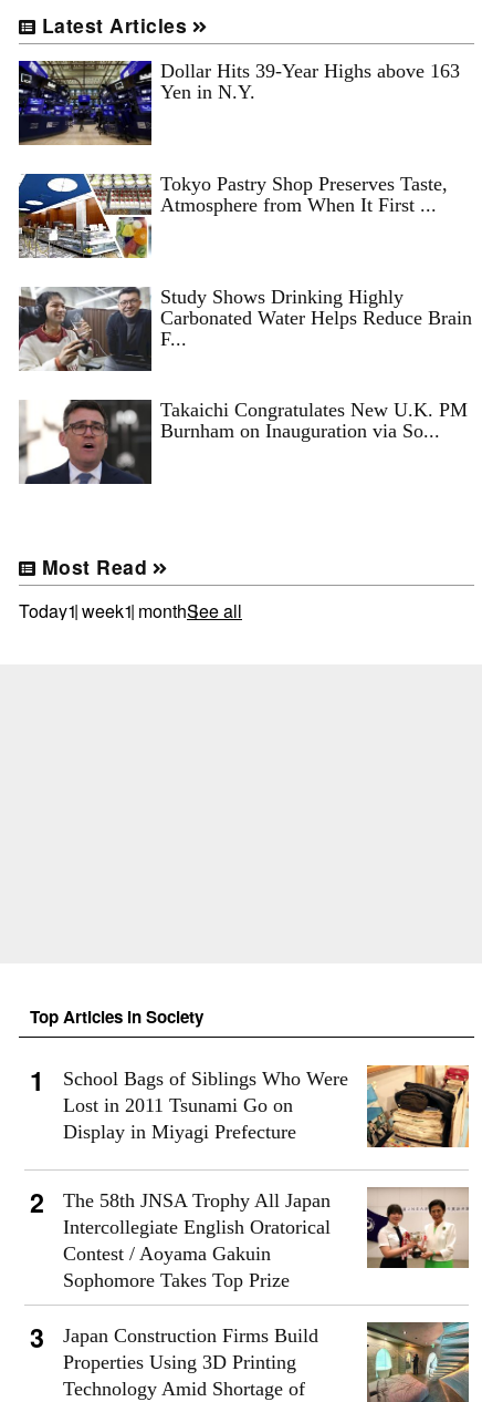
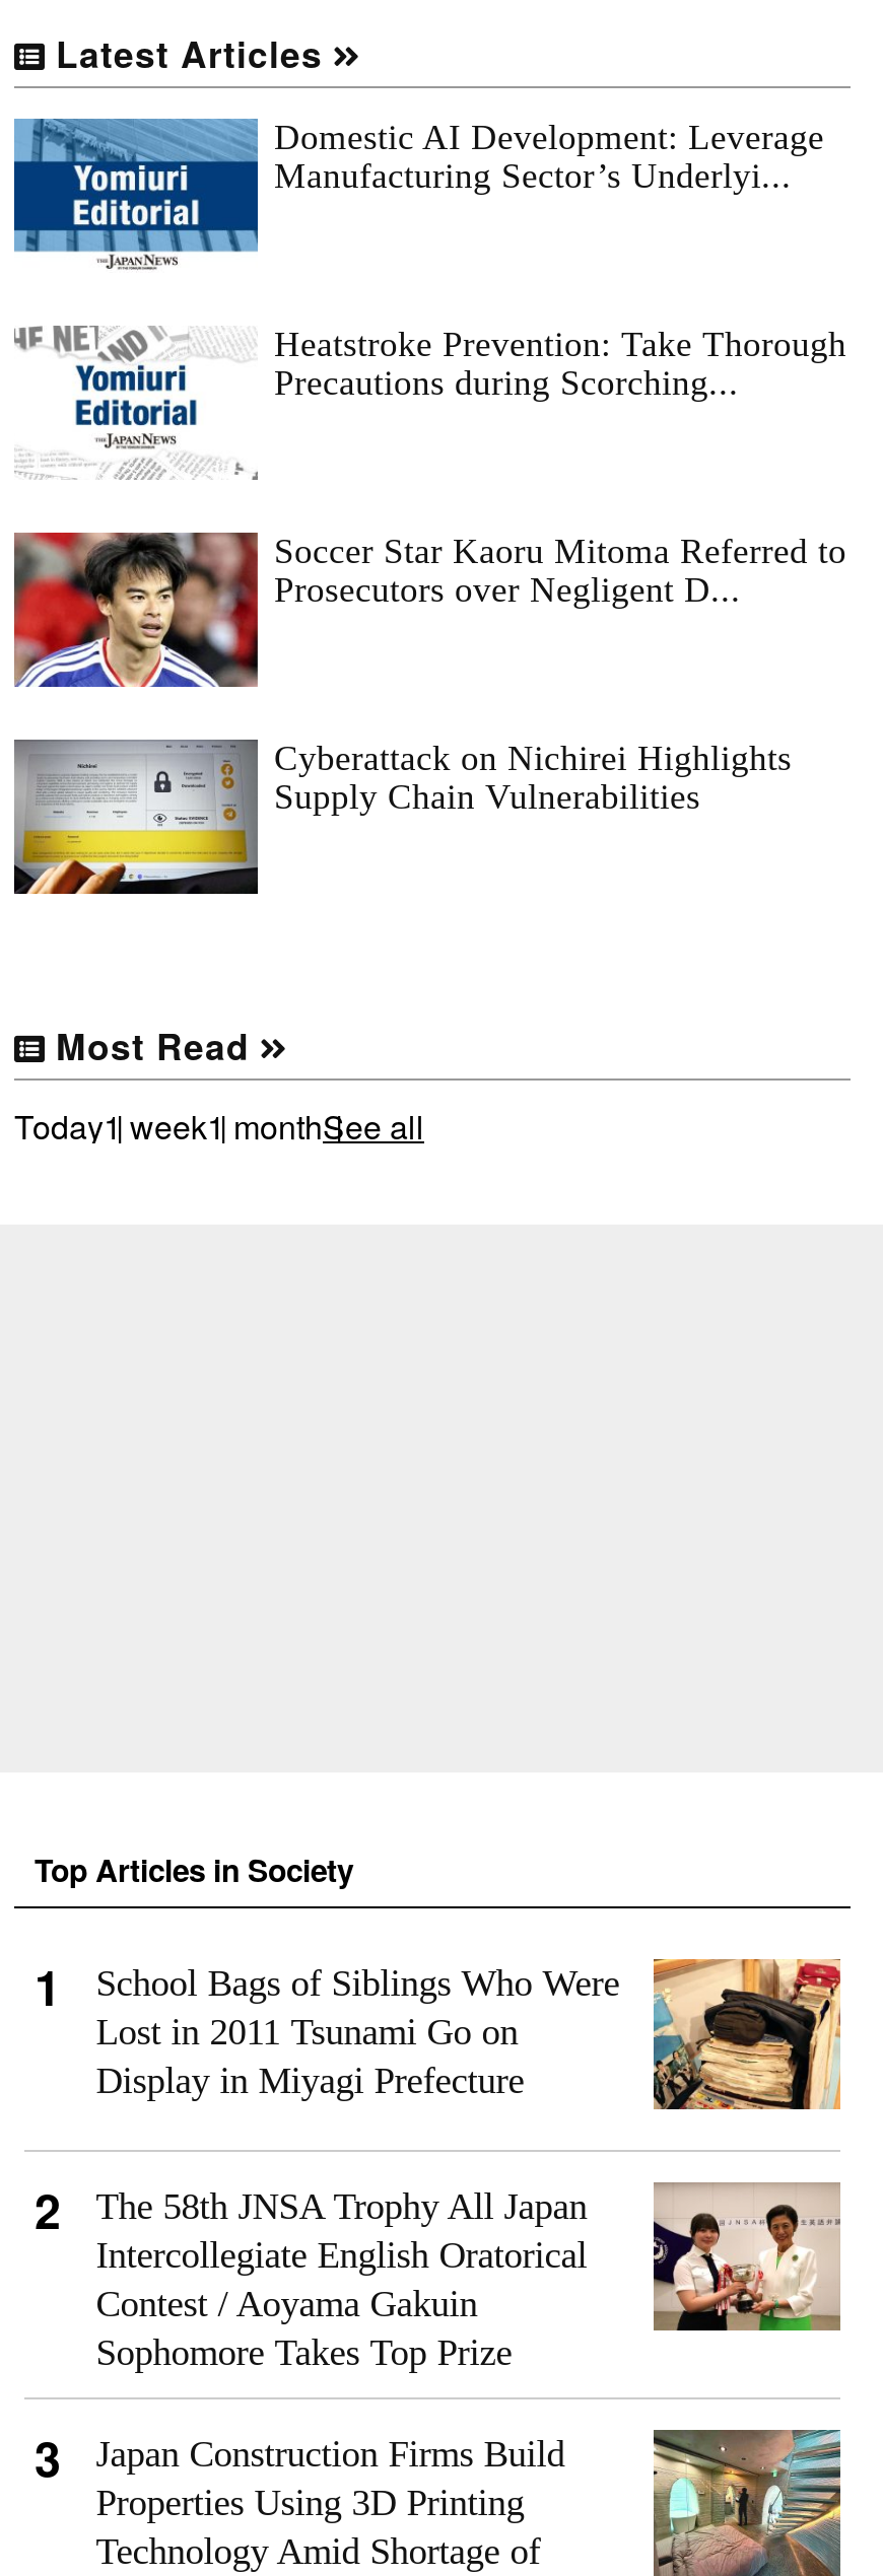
- [image]
- Dollar Hits 39-Year Highs above 163
- Yen in N.Y.
+ [image]
+ Domestic AI Development: Leverage
+ Manufacturing Sector’s Underlyi...

- [image]
- Tokyo Pastry Shop Preserves Taste,
- Atmosphere from When It First ...
+ [image]
+ Heatstroke Prevention: Take Thorough
+ Precautions during Scorching...

- [image]
- Study Shows Drinking Highly
- Carbonated Water Helps Reduce Brain
- F...
+ [image]
+ Soccer Star Kaoru Mitoma Referred to
+ Prosecutors over Negligent D...

- [image]
- Takaichi Congratulates New U.K. PM
- Burnham on Inauguration via So...
+ [image]
+ Cyberattack on Nichirei Highlights
+ Supply Chain Vulnerabilities
